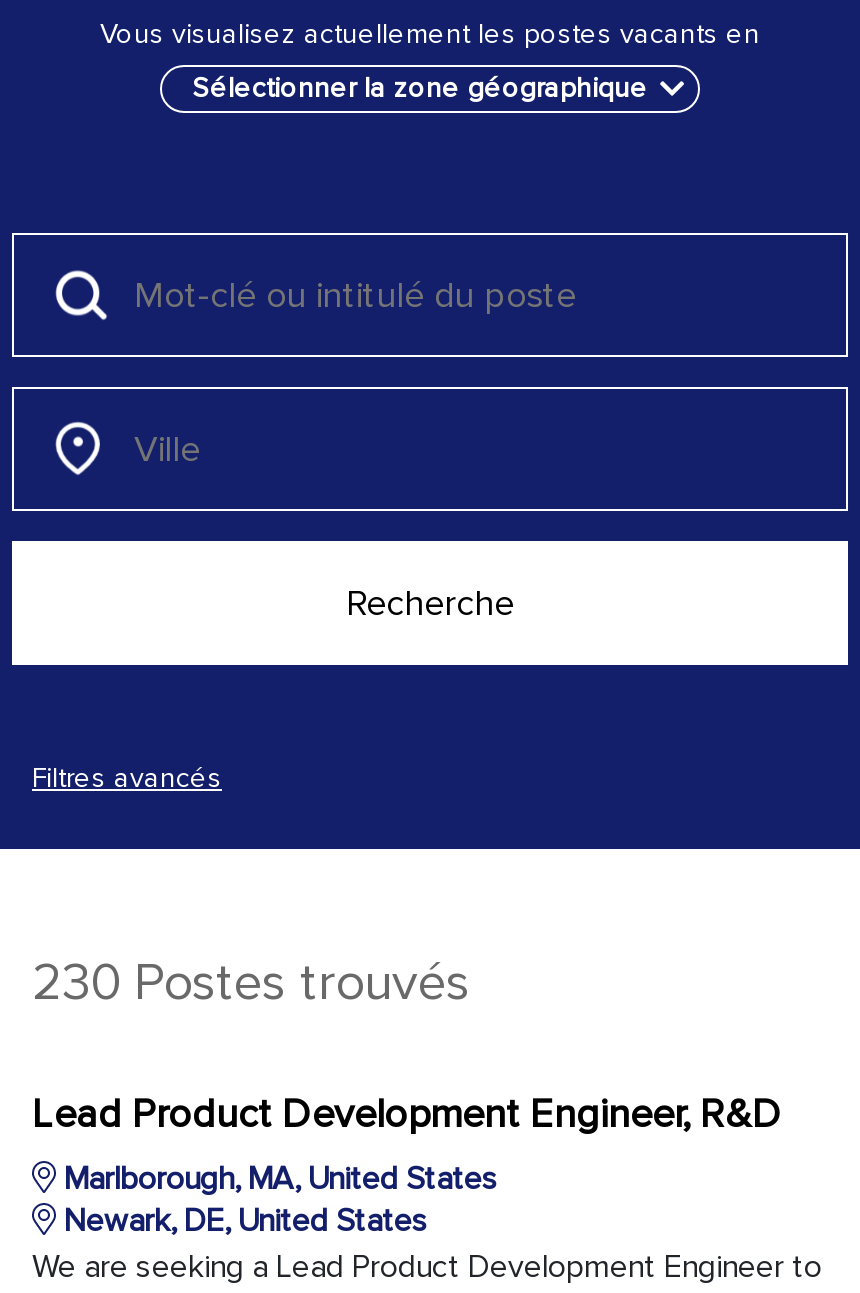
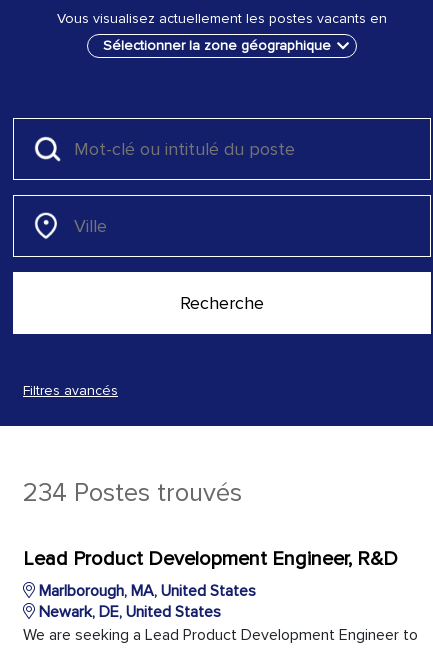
- 230 Postes trouvés
+ 234 Postes trouvés
